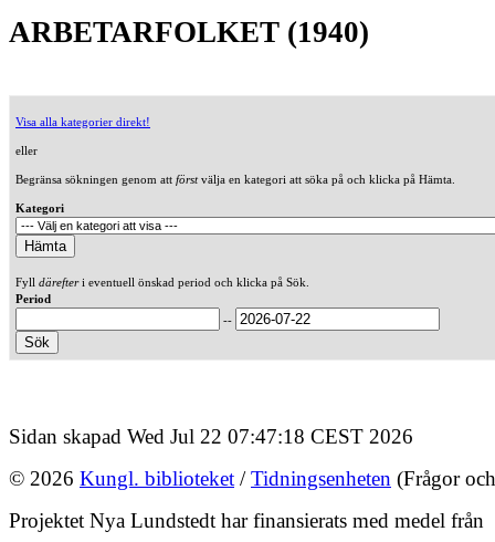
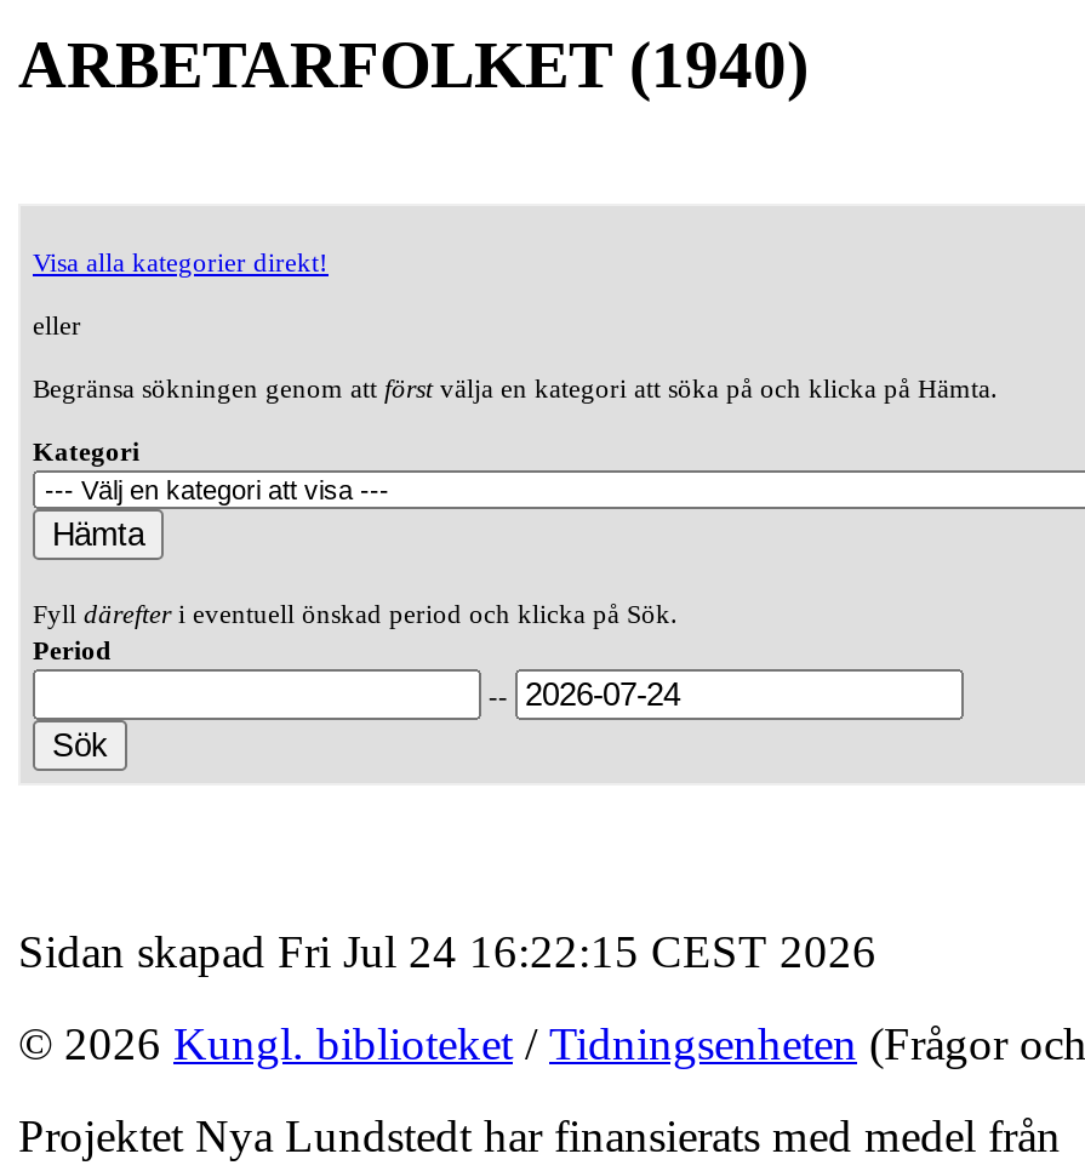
- Sidan skapad Wed Jul 22 07:47:18 CEST 2026
+ Sidan skapad Fri Jul 24 16:22:15 CEST 2026
